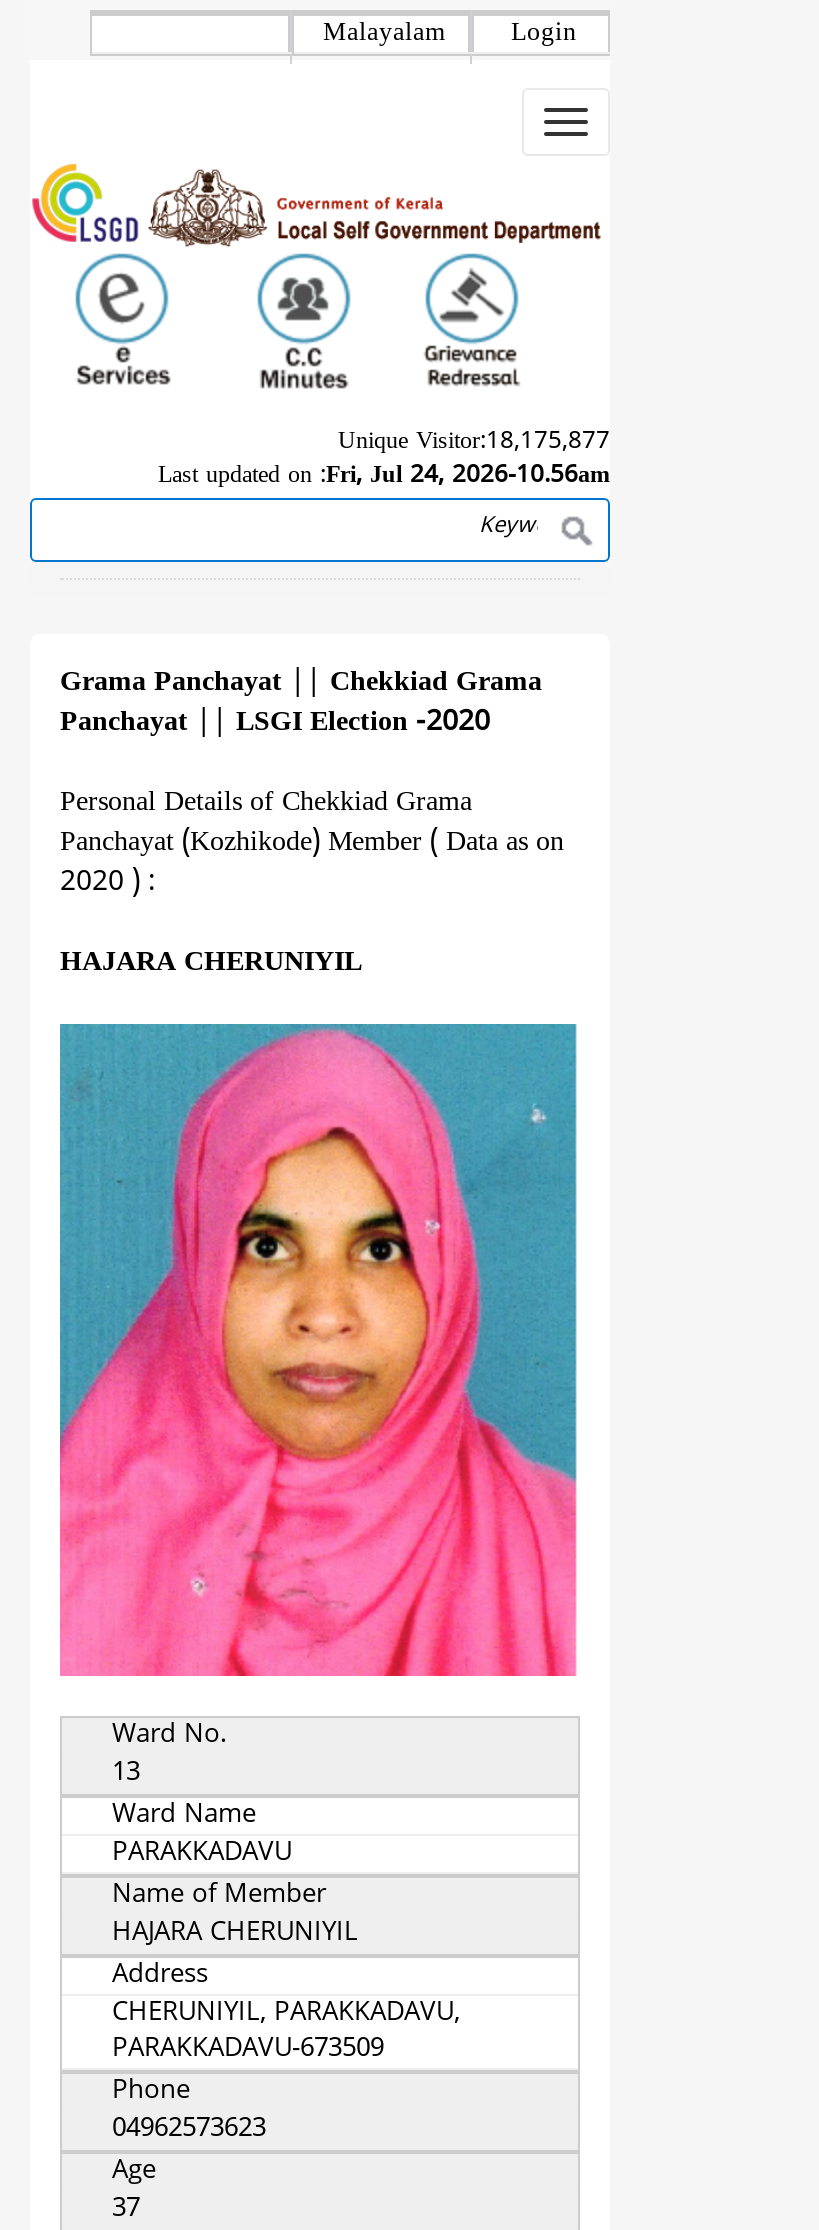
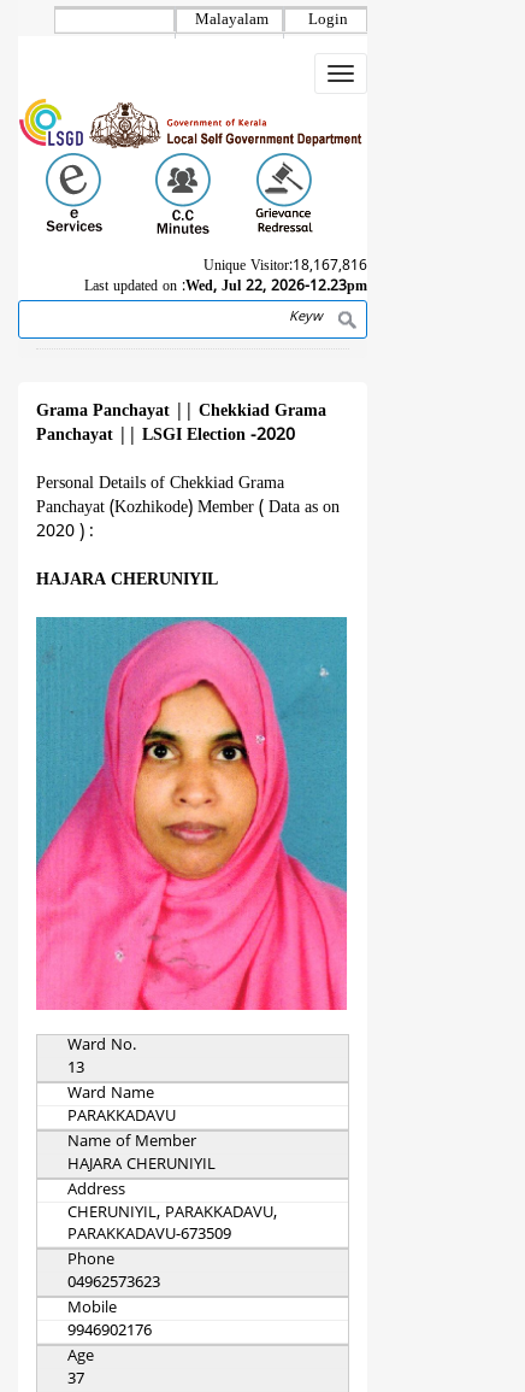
- Unique Visitor:18,175,877
+ Unique Visitor:18,167,816

- Last updated on : Fri, Jul 24, 2026-10.56am
+ Last updated on : Wed, Jul 22, 2026-12.23pm

+ Mobile
+ 9946902176
